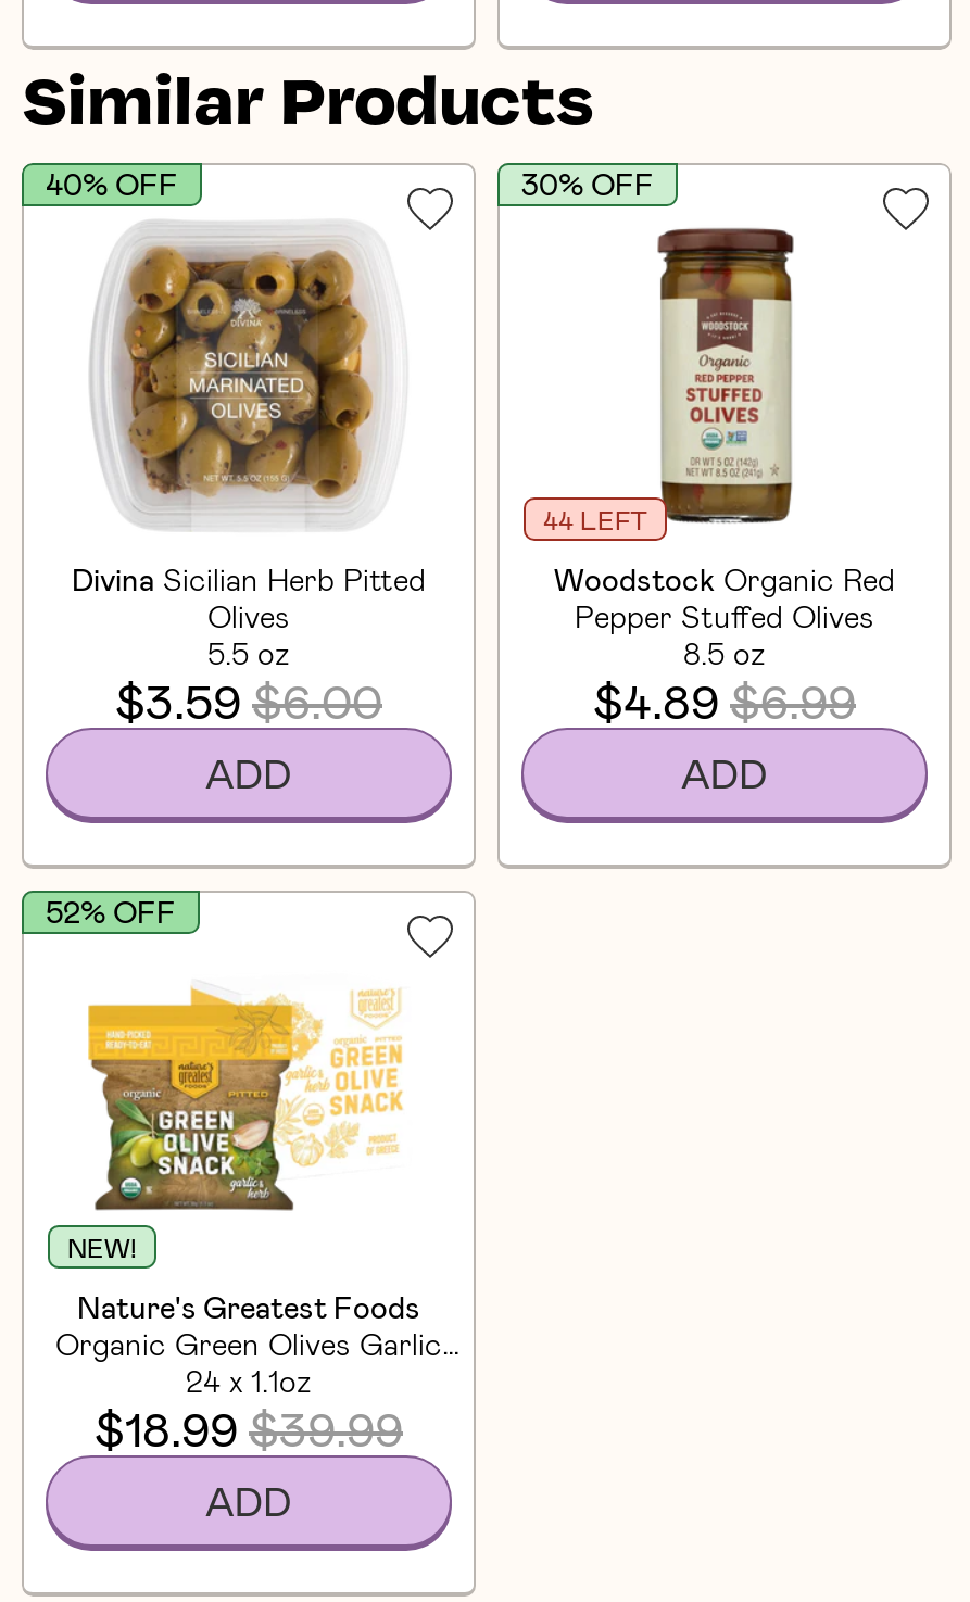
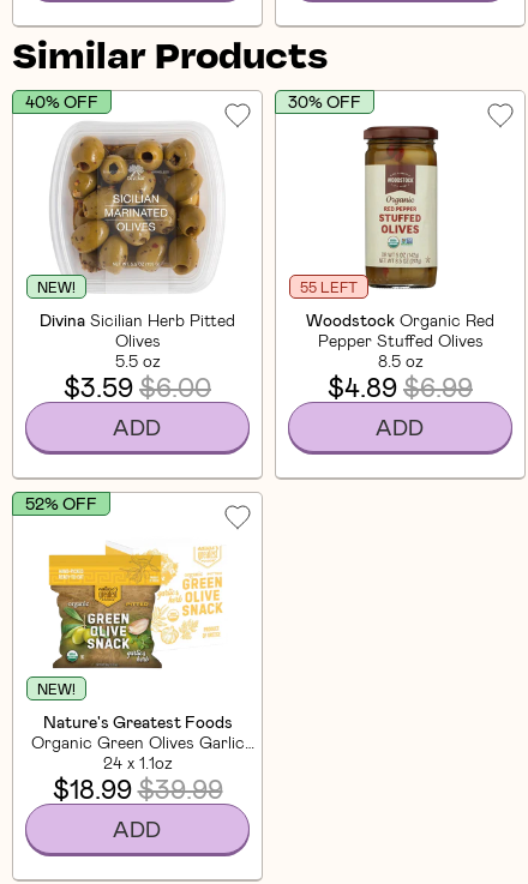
+ NEW!

- 44 LEFT
+ 55 LEFT
